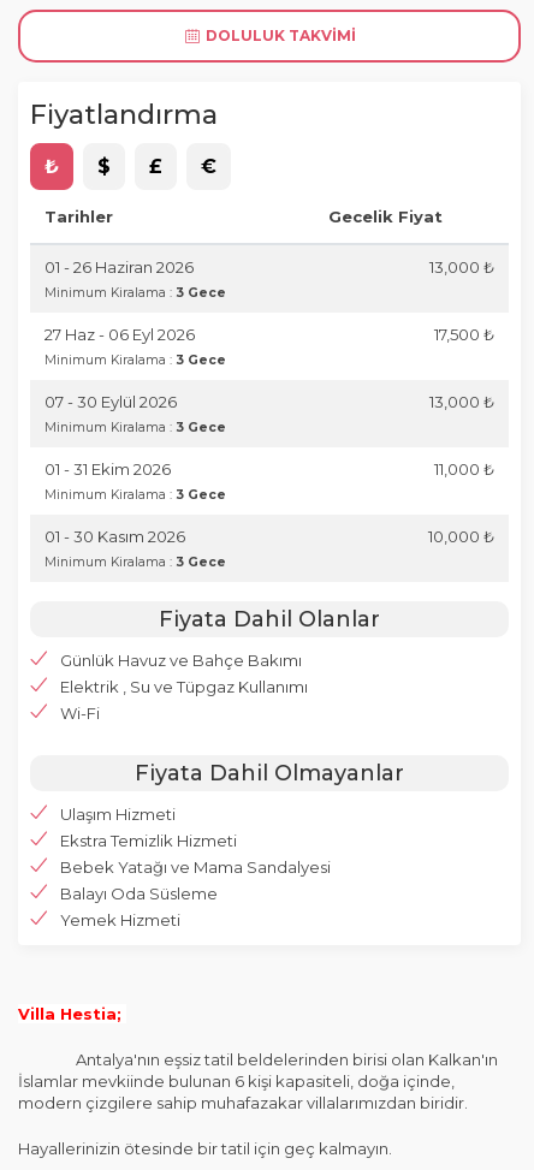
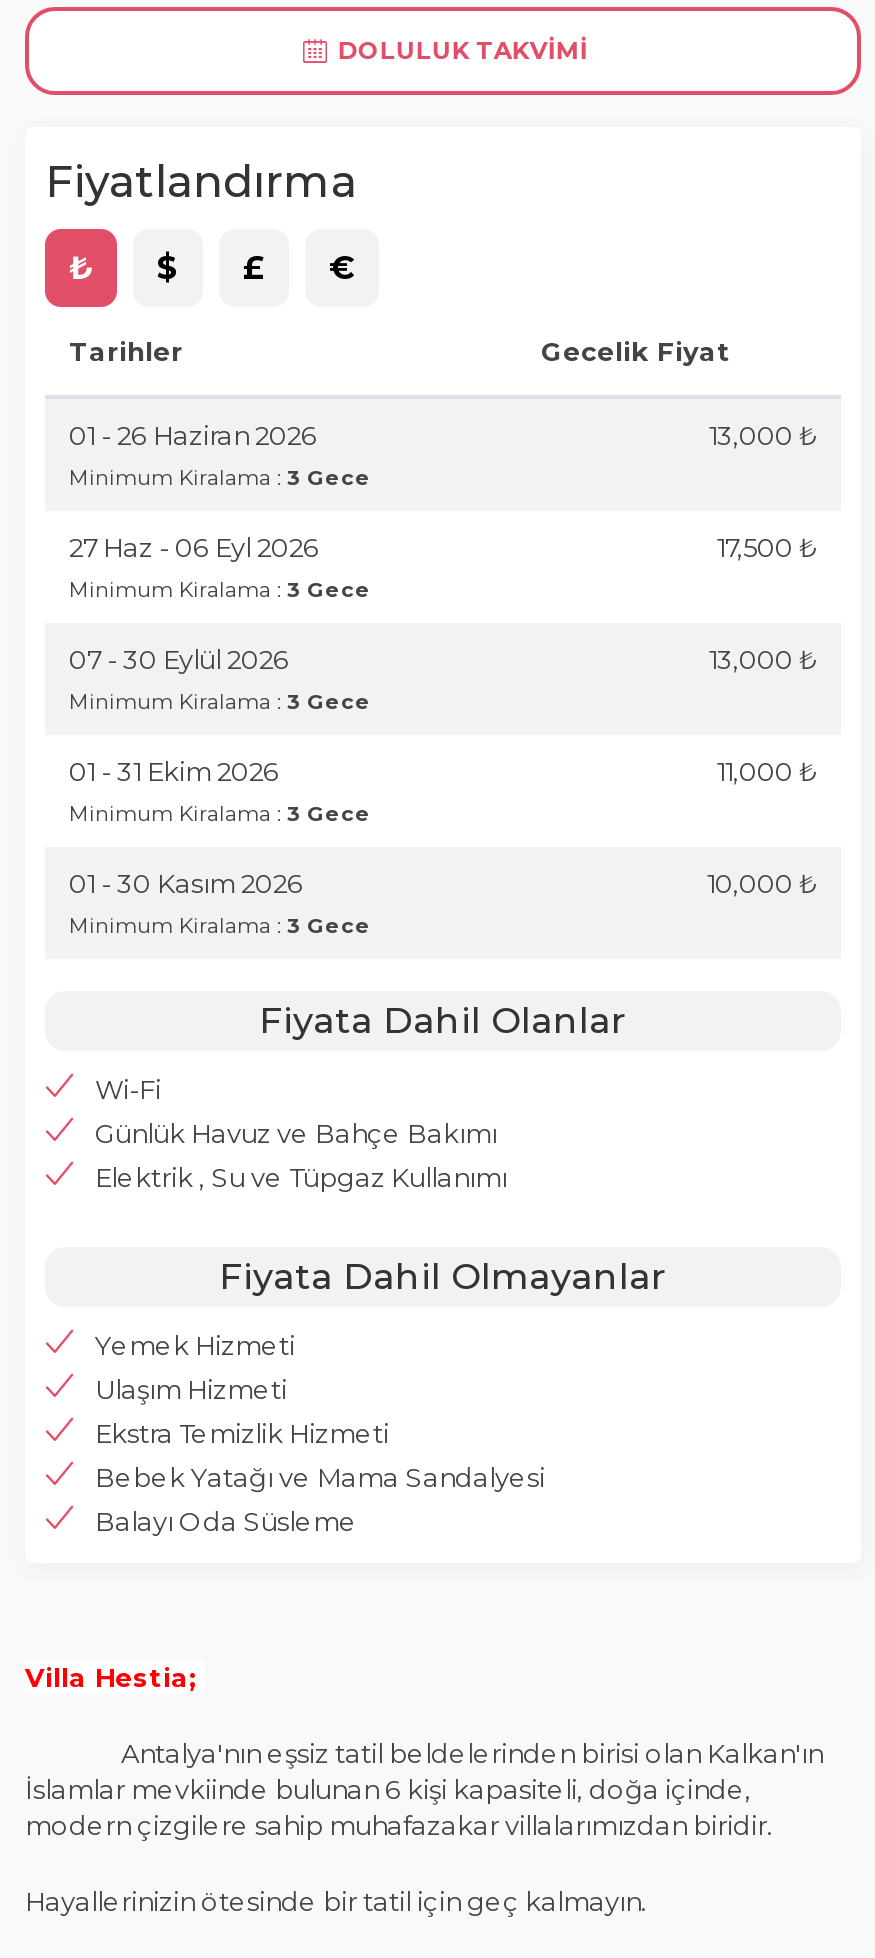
moved down: Günlük Havuz ve Bahçe Bakımı | Elektrik , Su ve Tüpgaz Kullanımı

moved up: Wi-Fi

moved down: Ulaşım Hizmeti | Ekstra Temizlik Hizmeti | Bebek Yatağı ve Mama Sandalyesi | Balayı Oda Süsleme

moved up: Yemek Hizmeti
